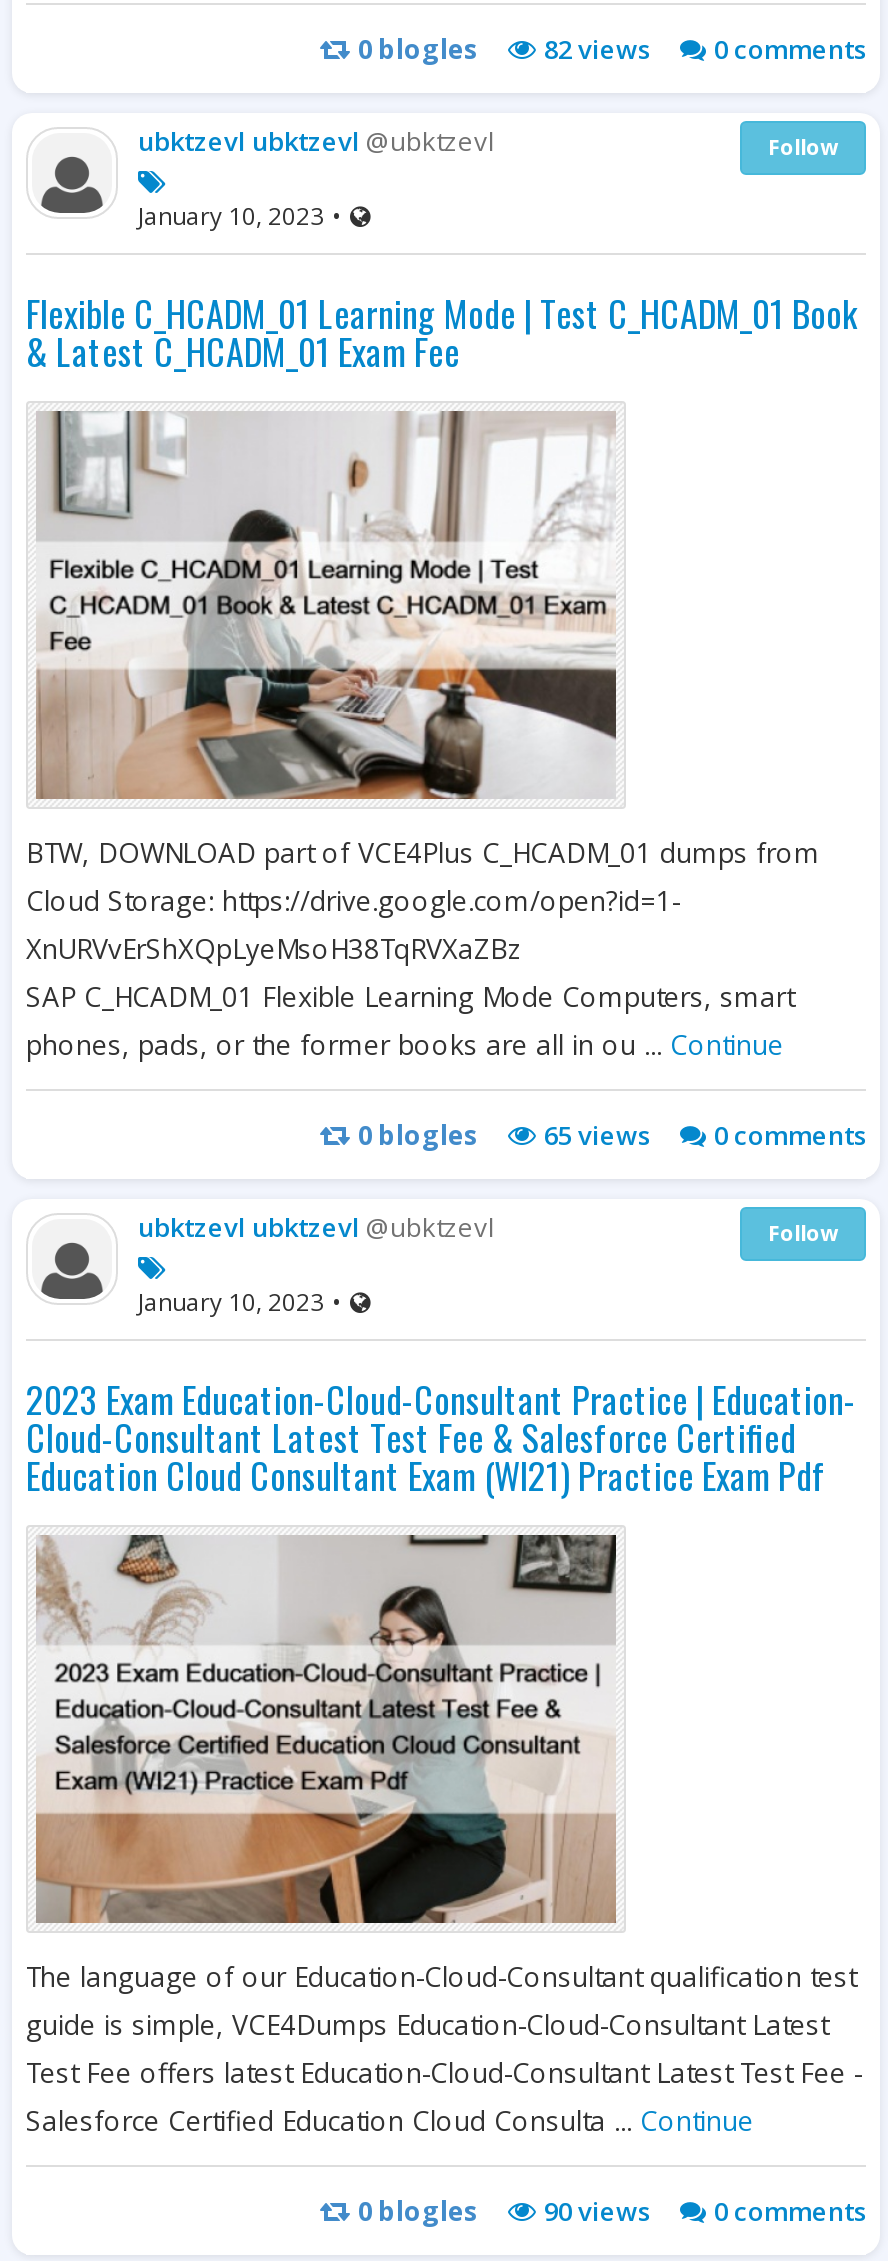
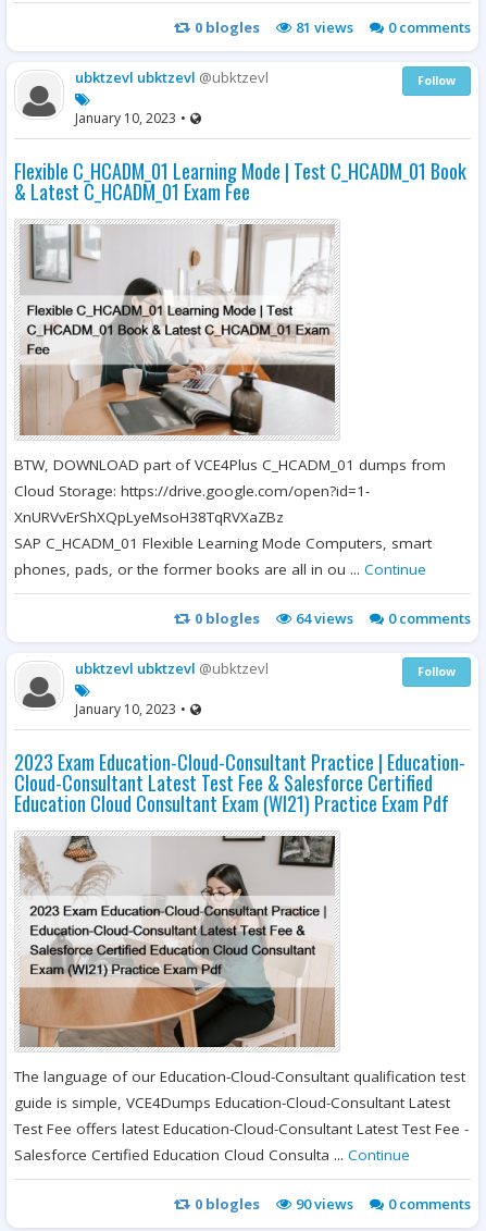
- 0 blogles 82views 0 comments
+ 0 blogles 81views 0 comments

- 0 blogles 65 views 0 comments
+ 0 blogles 64 views 0 comments
